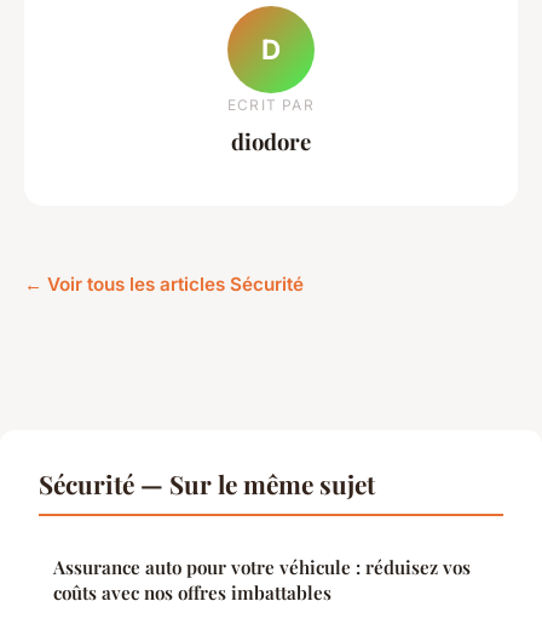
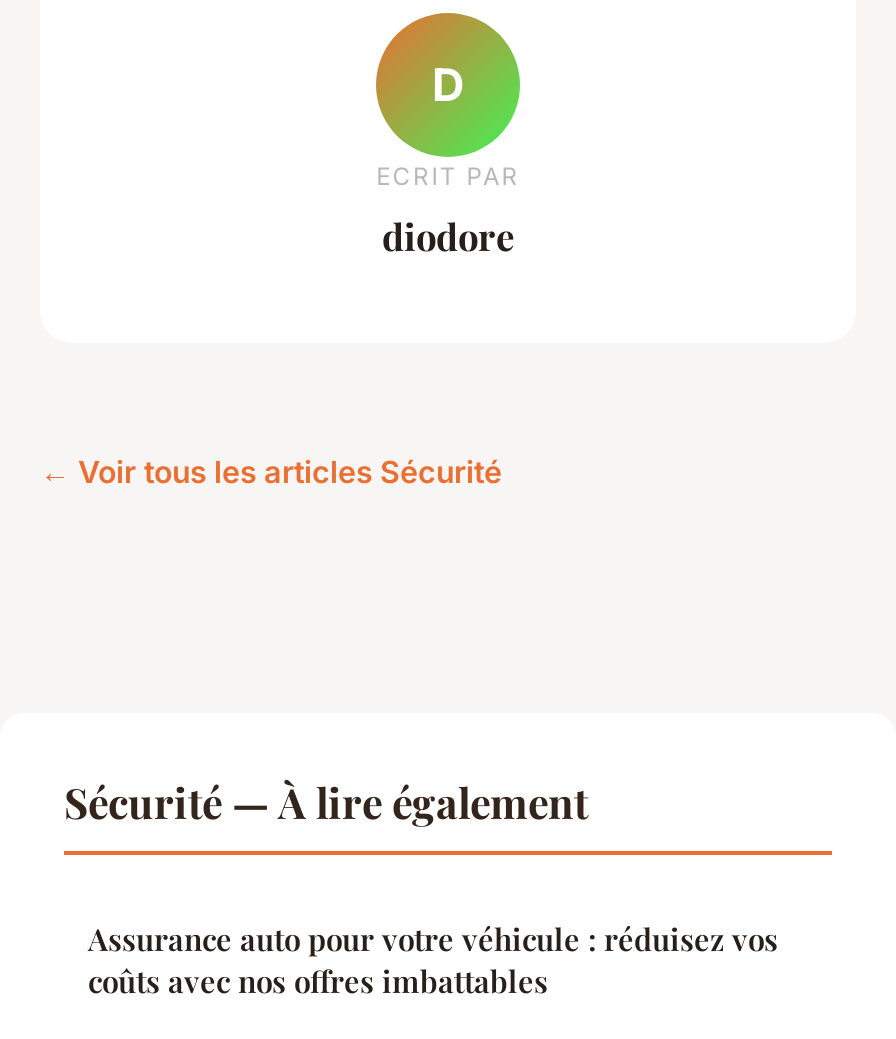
- Sécurité — Sur le même sujet
+ Sécurité — À lire également
